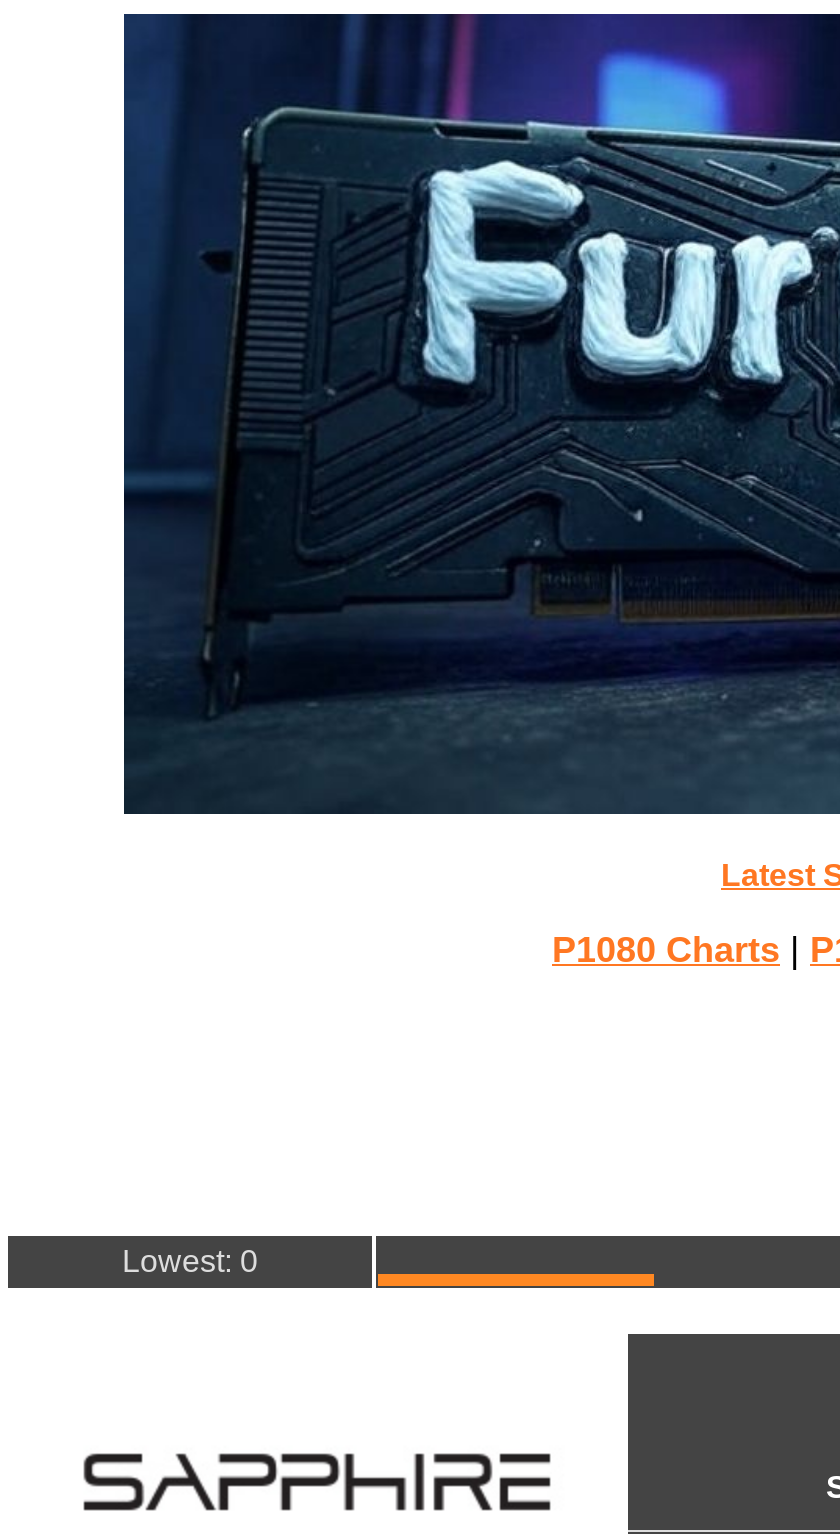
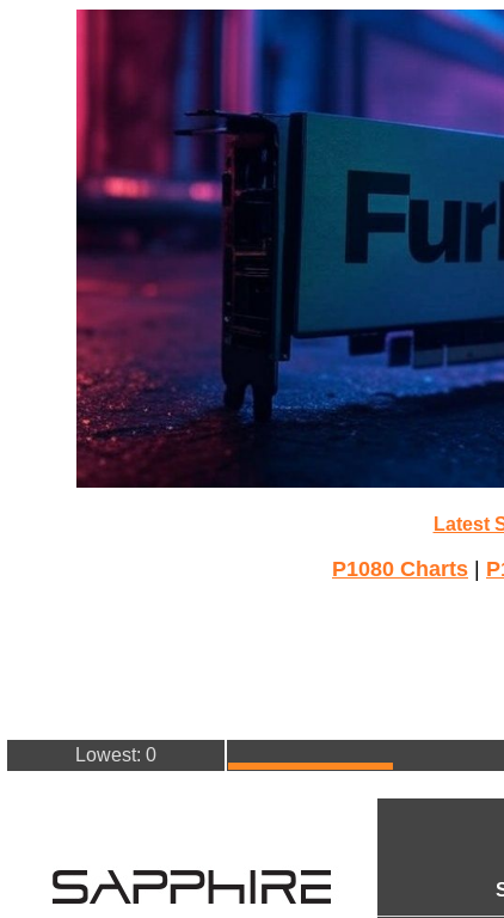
- [image]
+ [image]
